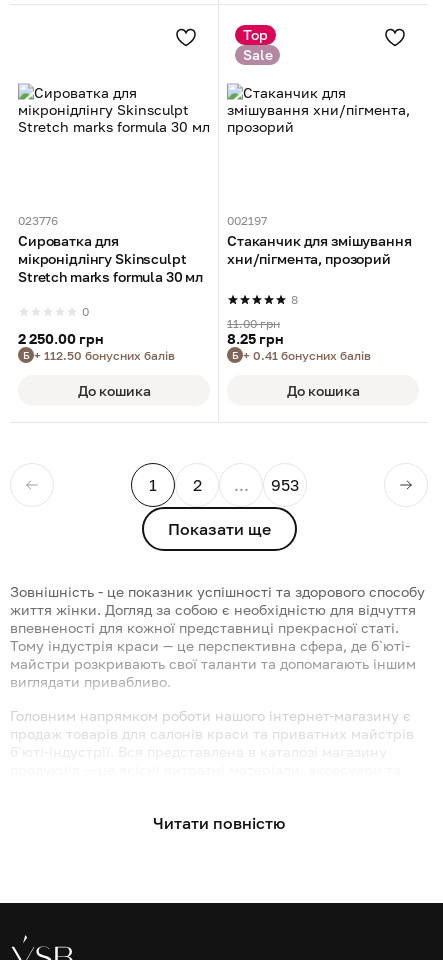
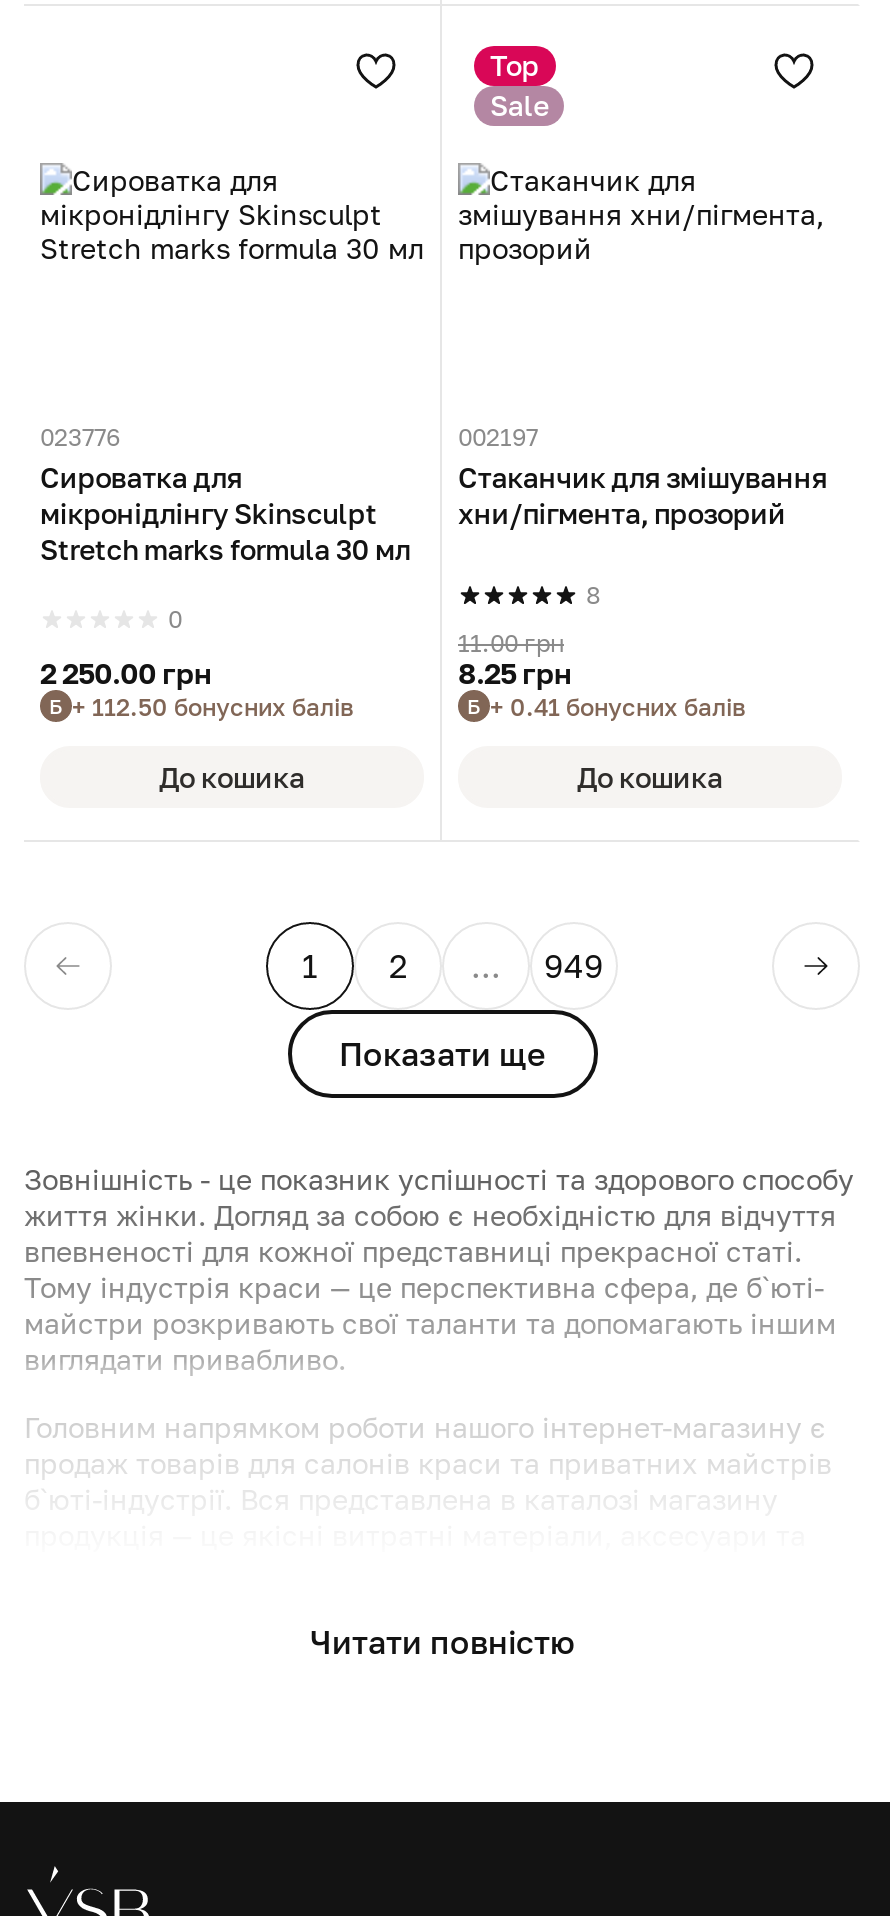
- 953
+ 949
